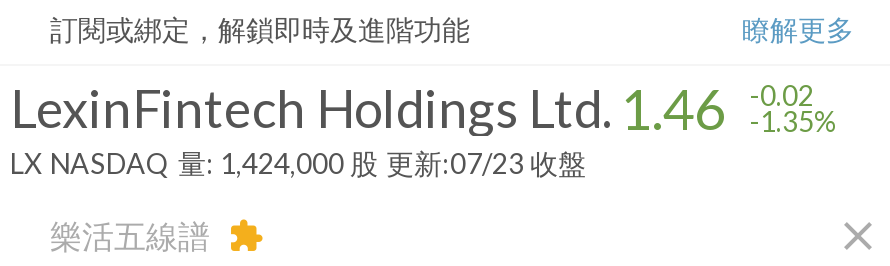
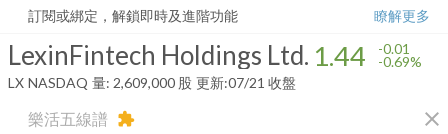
- LexinFintech Holdings Ltd. 1.46
+ LexinFintech Holdings Ltd. 1.44

- -0.02
+ -0.01

- -1.35%
+ -0.69%

- LX NASDAQ 量: 1,424,000 股 更新:07/23 收盤
+ LX NASDAQ 量: 2,609,000 股 更新:07/21 收盤
